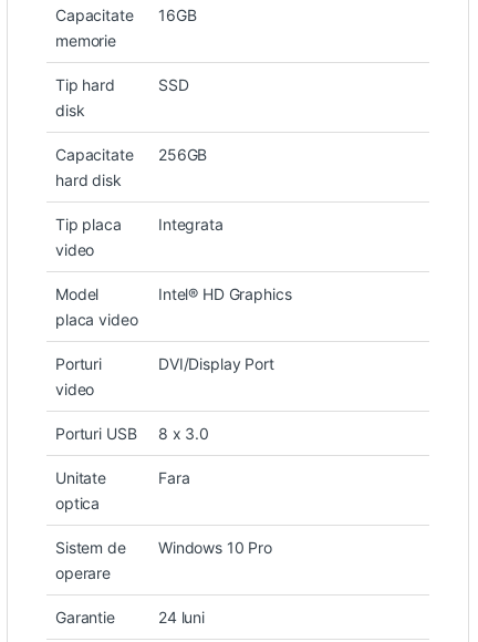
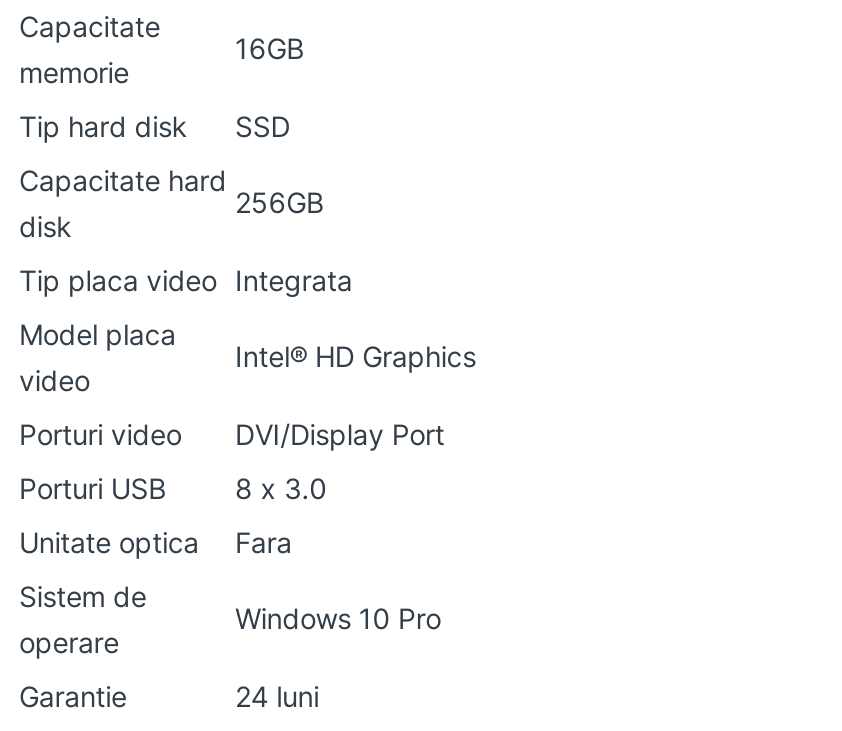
- Tip hard
+ Tip hard disk
+ SSD
+ Capacitate hard

- SSD

- Capacitate
- hard disk

- Tip placa
+ Tip placa video Integrata
+ Model placa

- Integrata

- Model
- placa video
